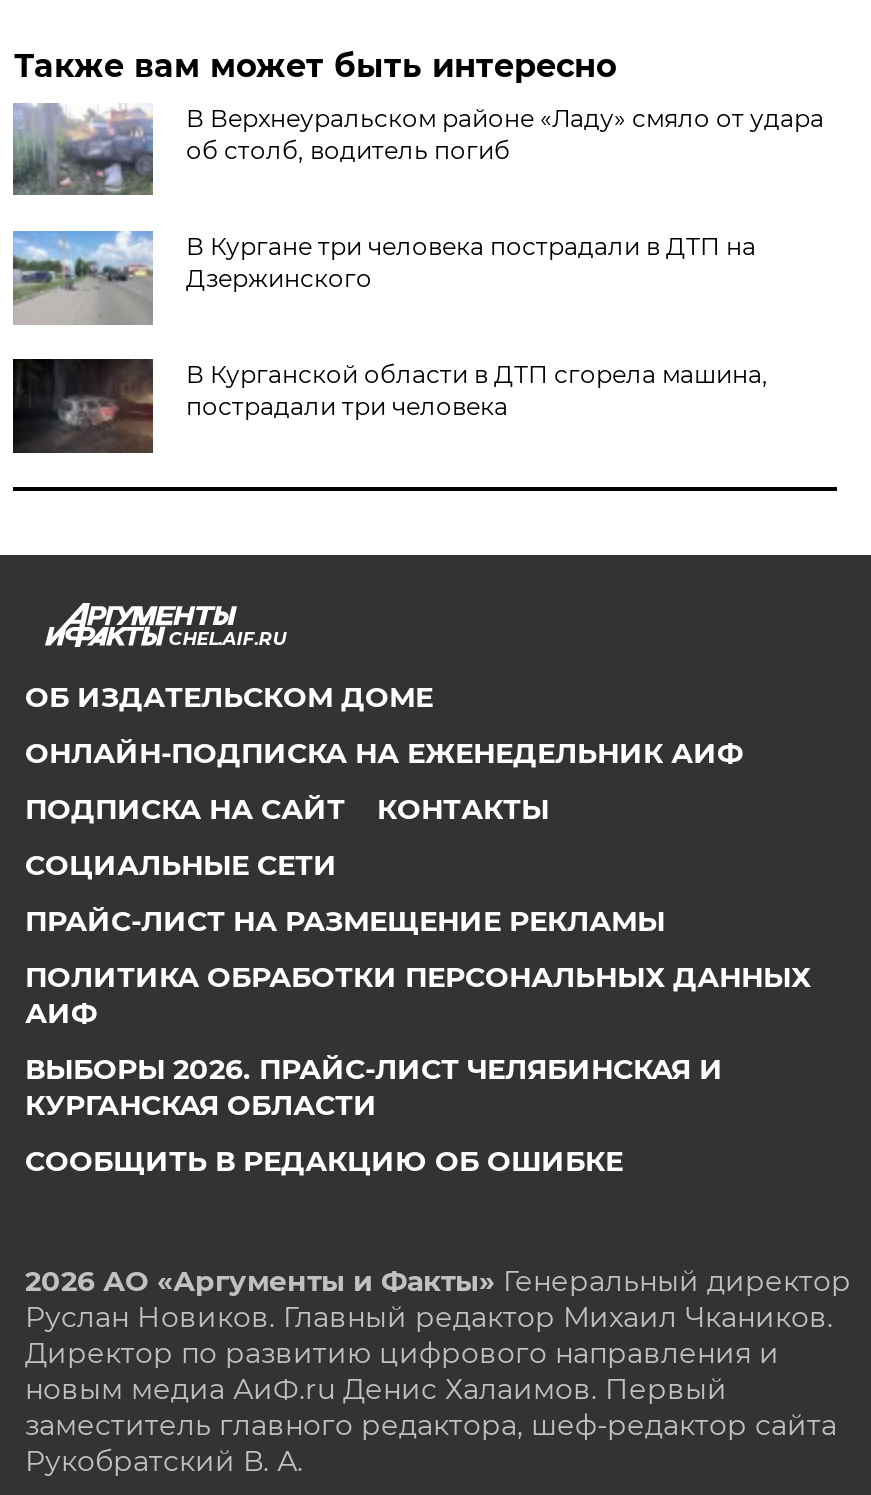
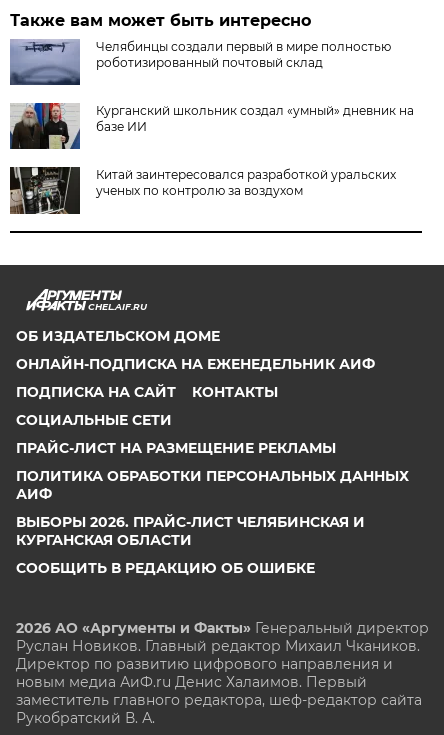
- [image]
- В Верхнеуральском районе «Ладу» смяло от удара
- об столб, водитель погиб
+ [image]
+ Челябинцы создали первый в мире полностью
+ роботизированный почтовый склад

- [image]
- В Кургане три человека пострадали в ДТП на
- Дзержинского
+ [image]
+ Курганский школьник создал «умный» дневник на
+ базе ИИ

- [image]
- В Курганской области в ДТП сгорела машина,
- пострадали три человека
+ [image]
+ Китай заинтересовался разработкой уральских
+ ученых по контролю за воздухом
